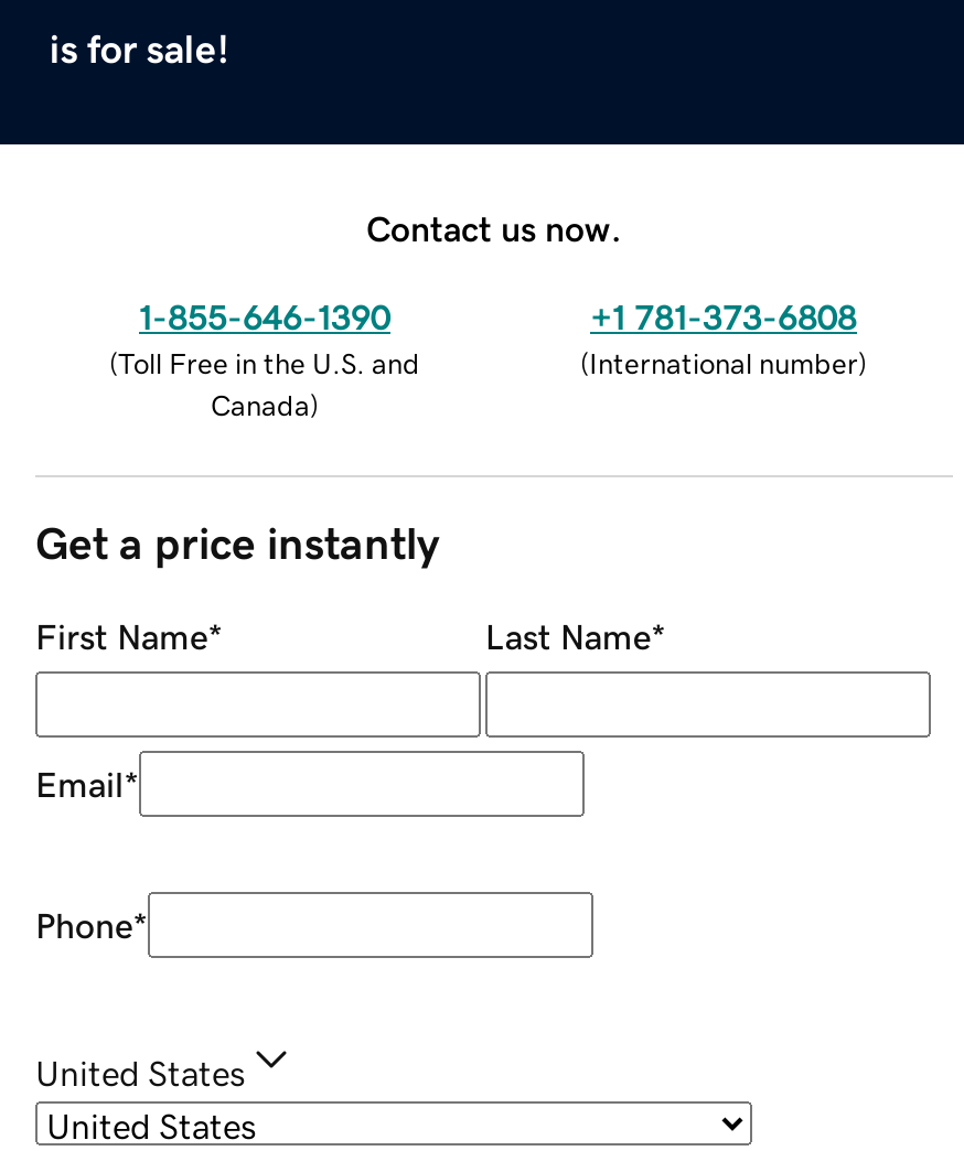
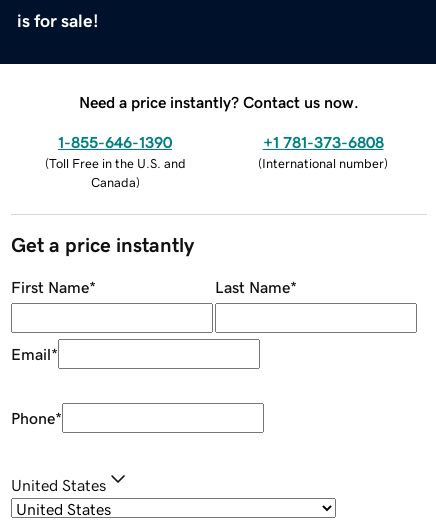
- Contact us now.
+ Need a price instantly? Contact us now.
